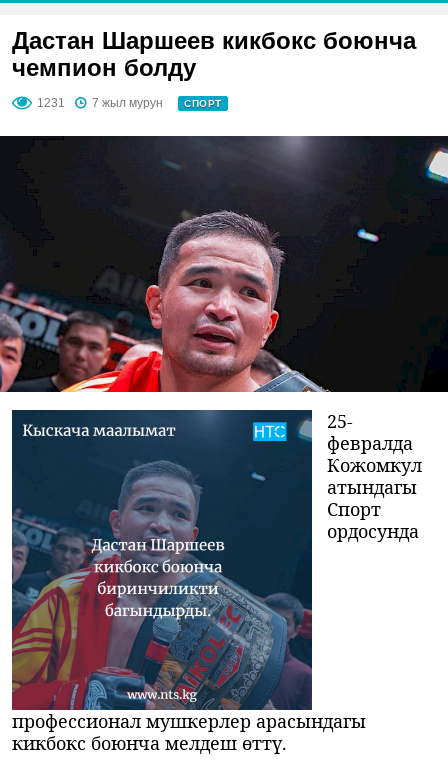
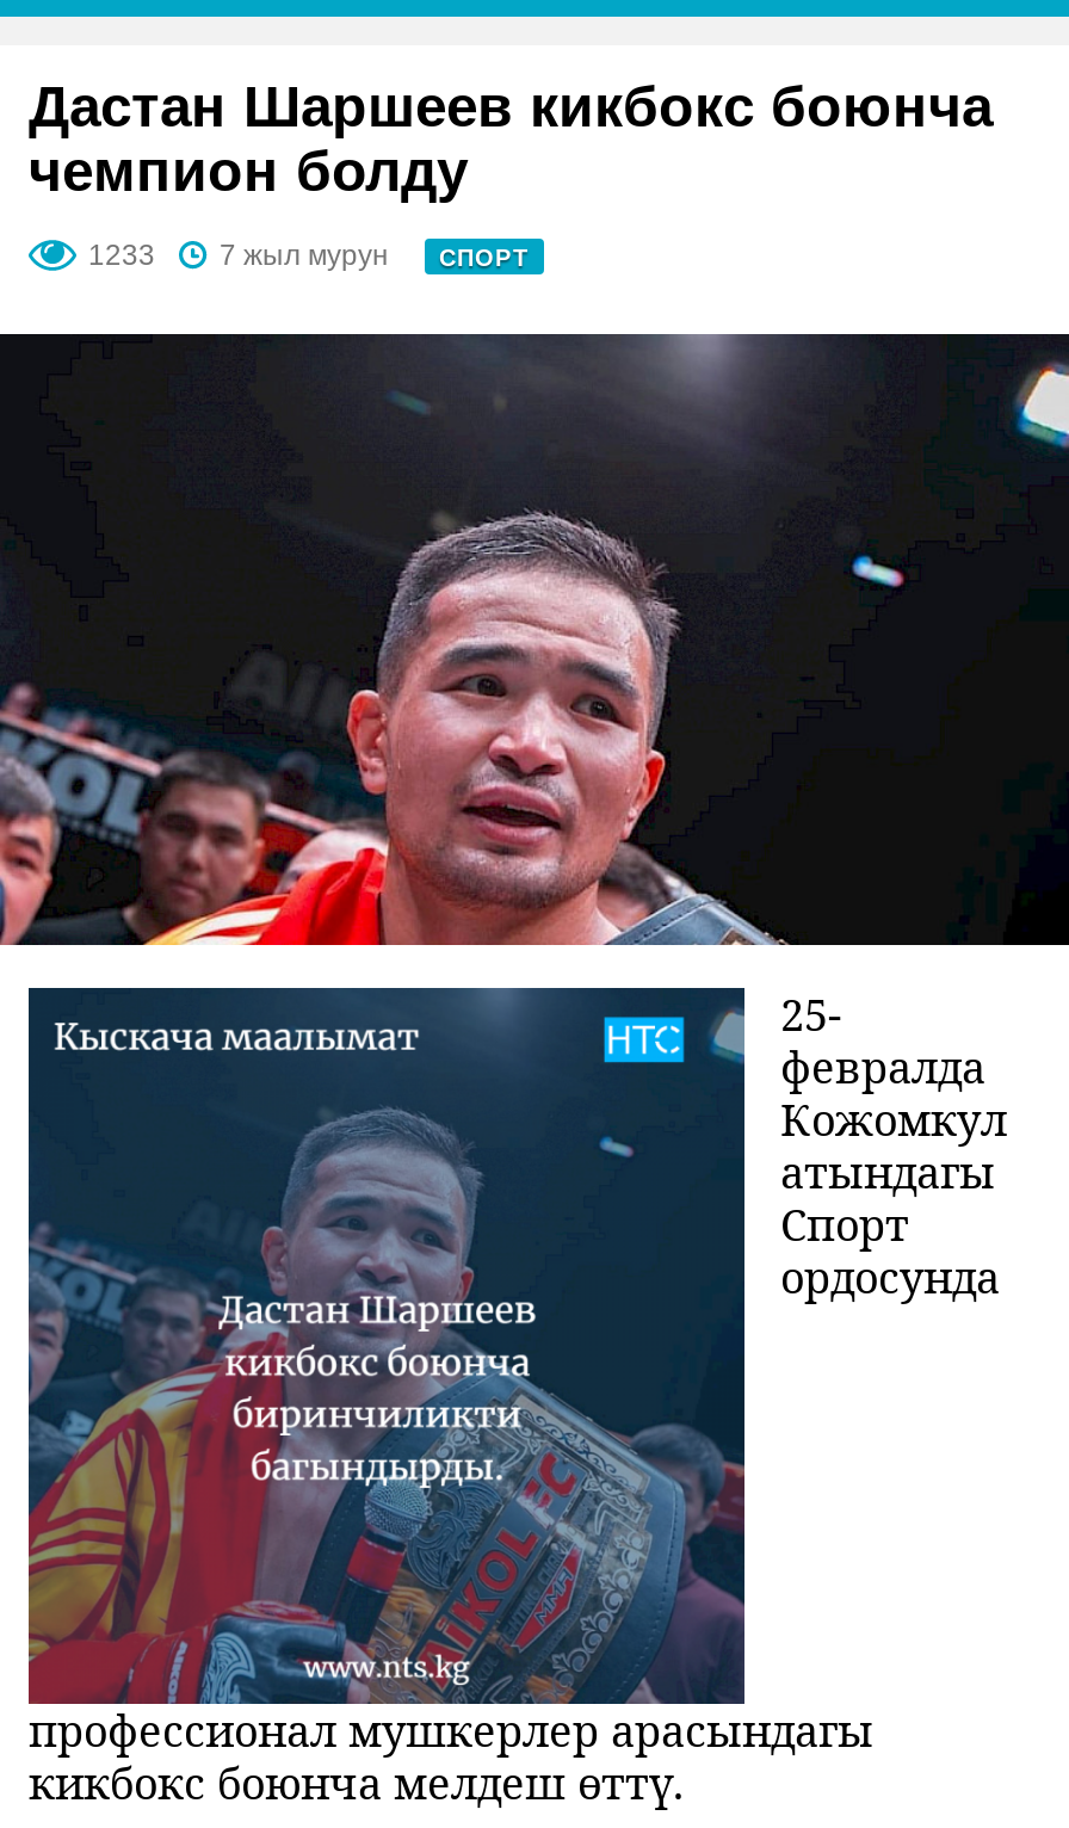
- 1231 7 жыл мурун СПОРТ
+ 1233 7 жыл мурун СПОРТ
